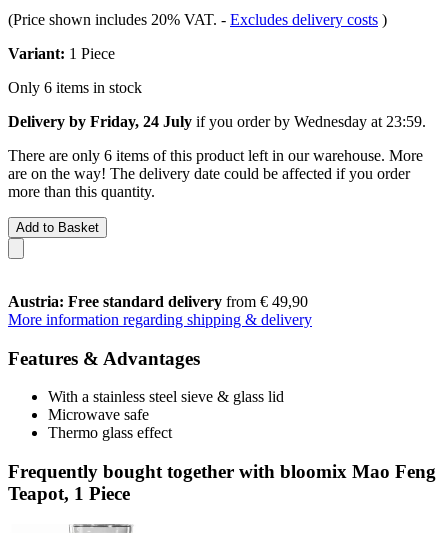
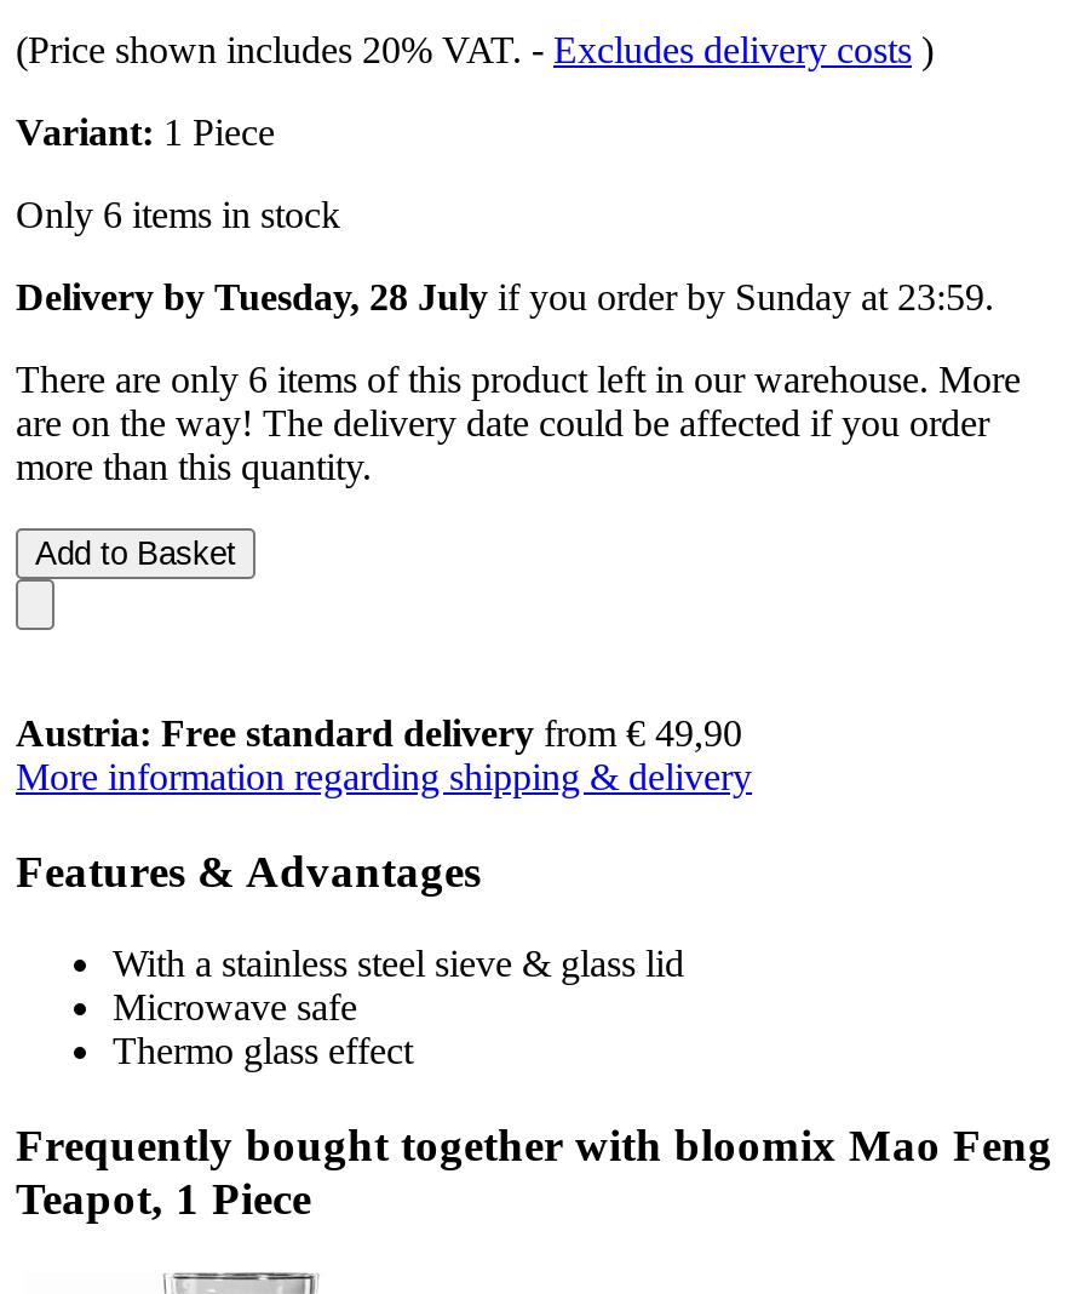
- Delivery by Friday, 24 July if you order by Wednesday at 23:59.
+ Delivery by Tuesday, 28 July if you order by Sunday at 23:59.
